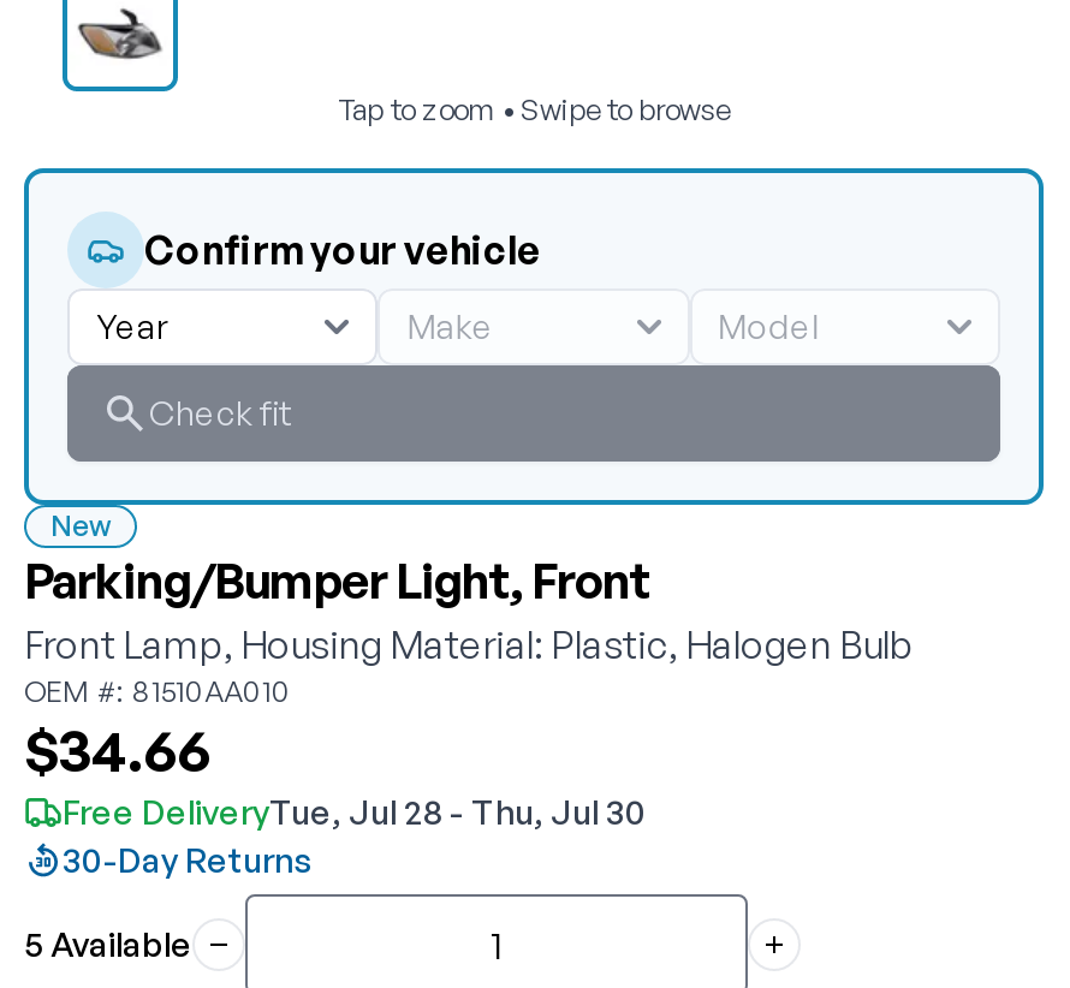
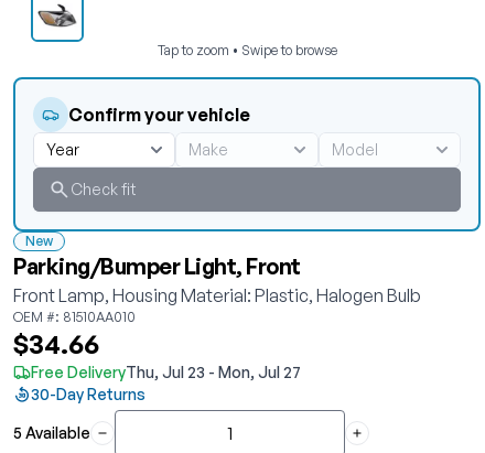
- Free DeliveryTue, Jul 28 - Thu, Jul 30
+ Free DeliveryThu, Jul 23 - Mon, Jul 27
